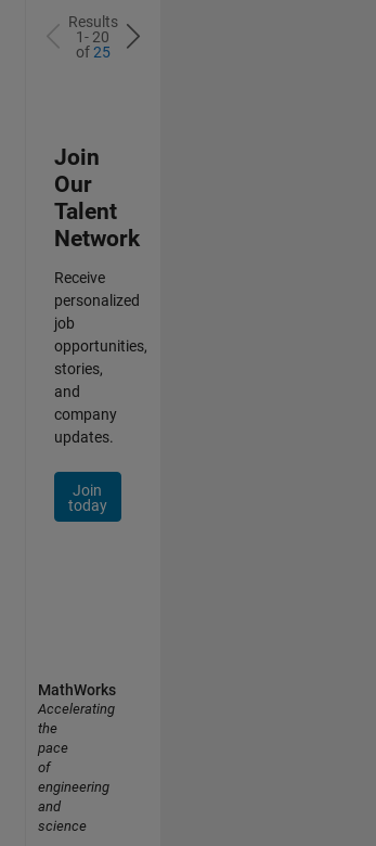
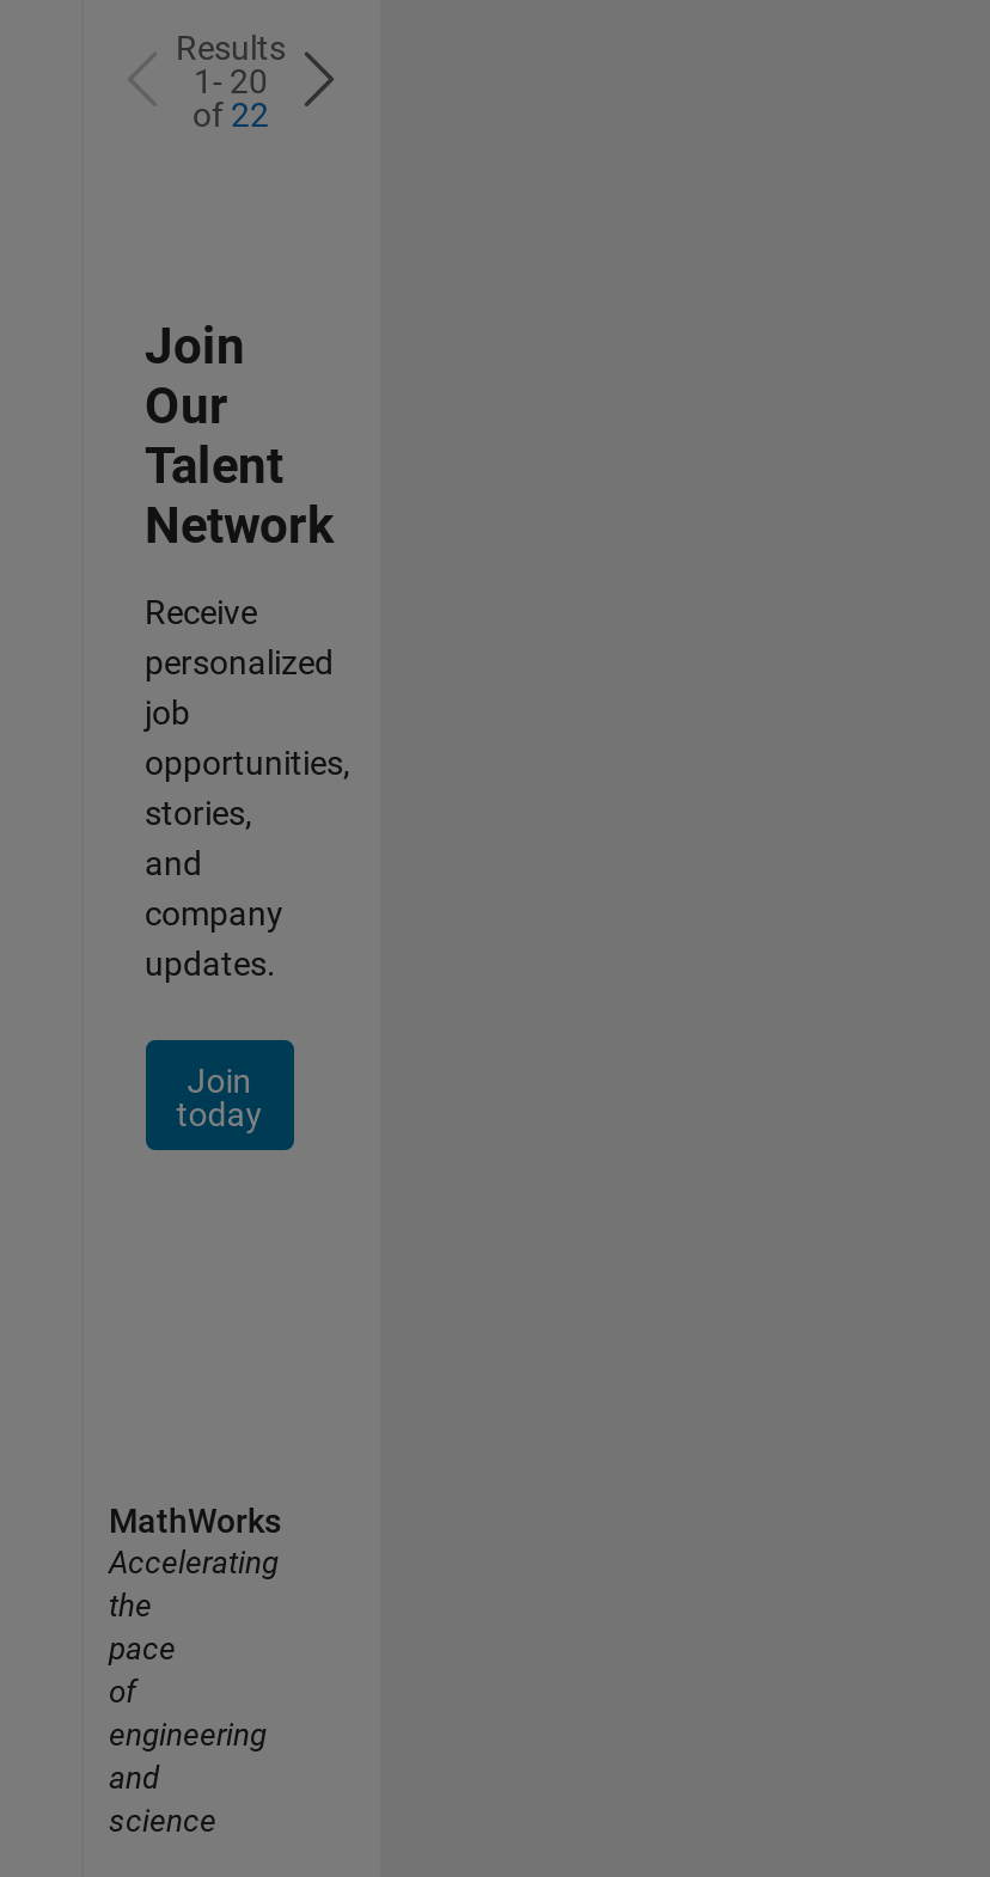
- of 25
+ of 22
